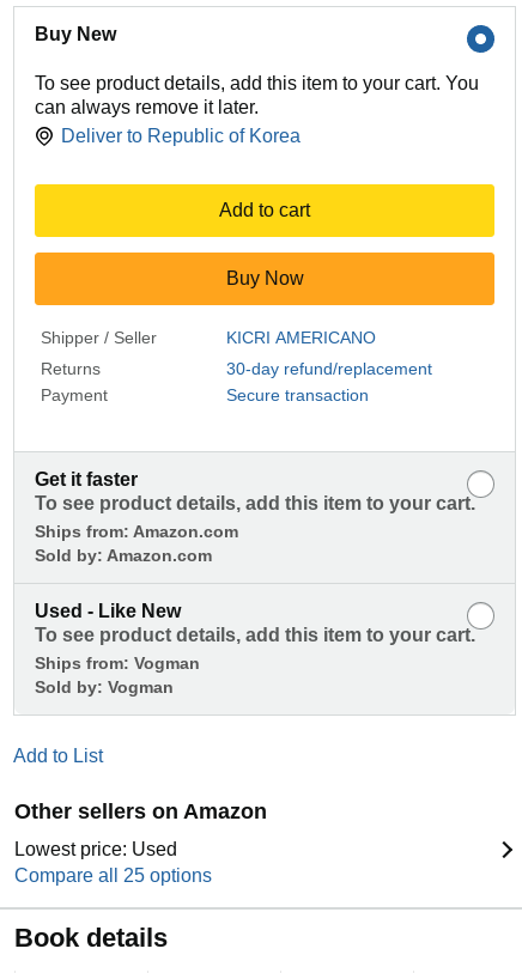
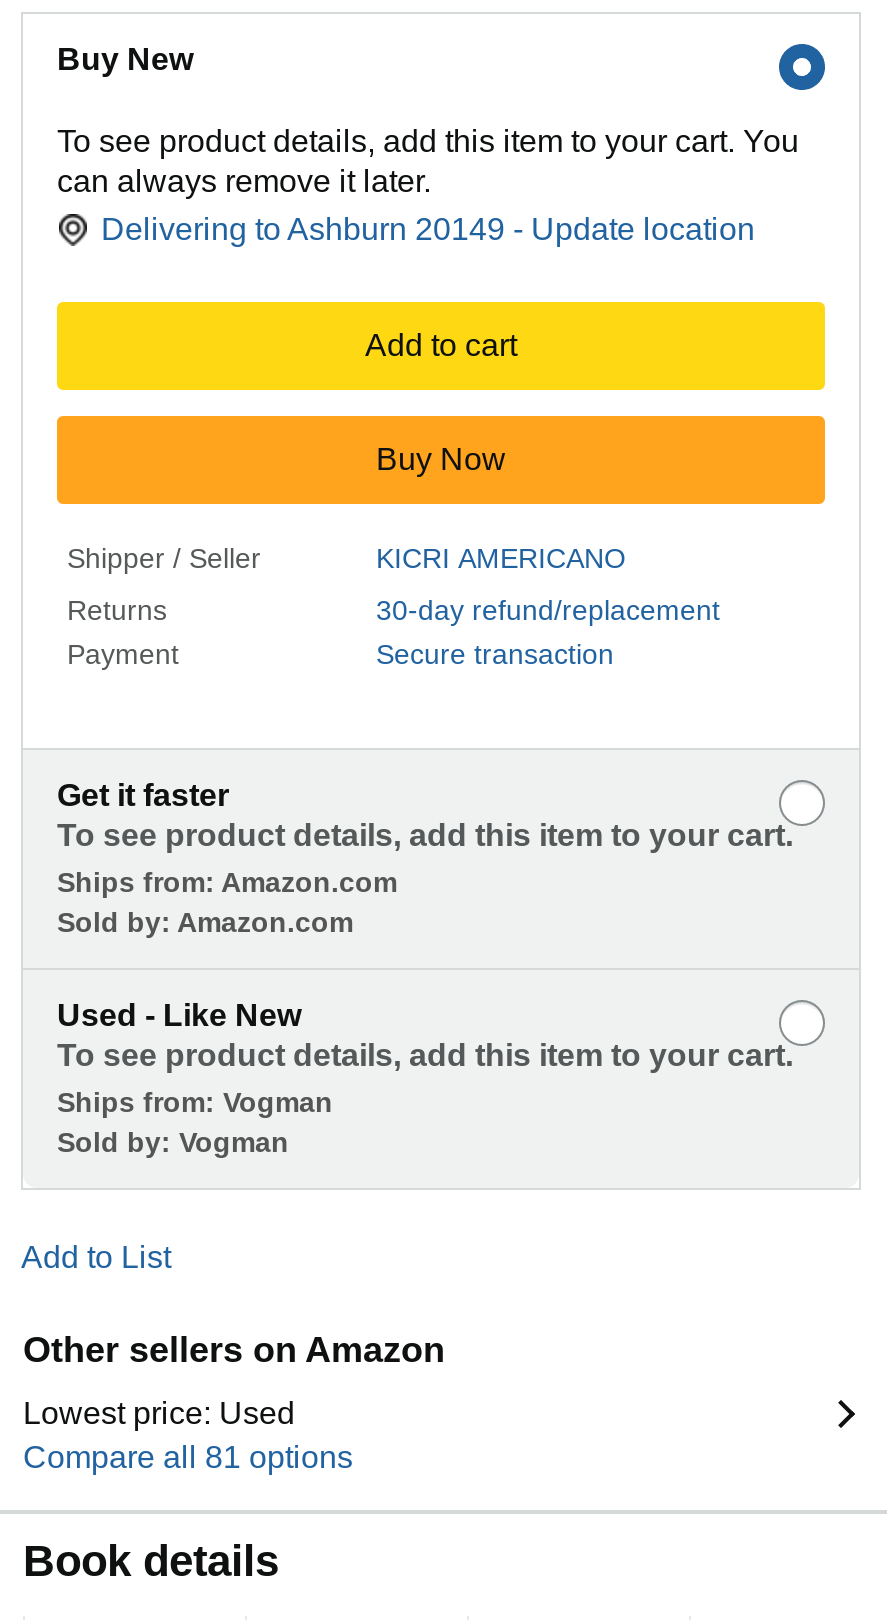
- Deliver to Republic of Korea
+ Delivering to Ashburn 20149 - Update location

- Compare all 25 options
+ Compare all 81 options
